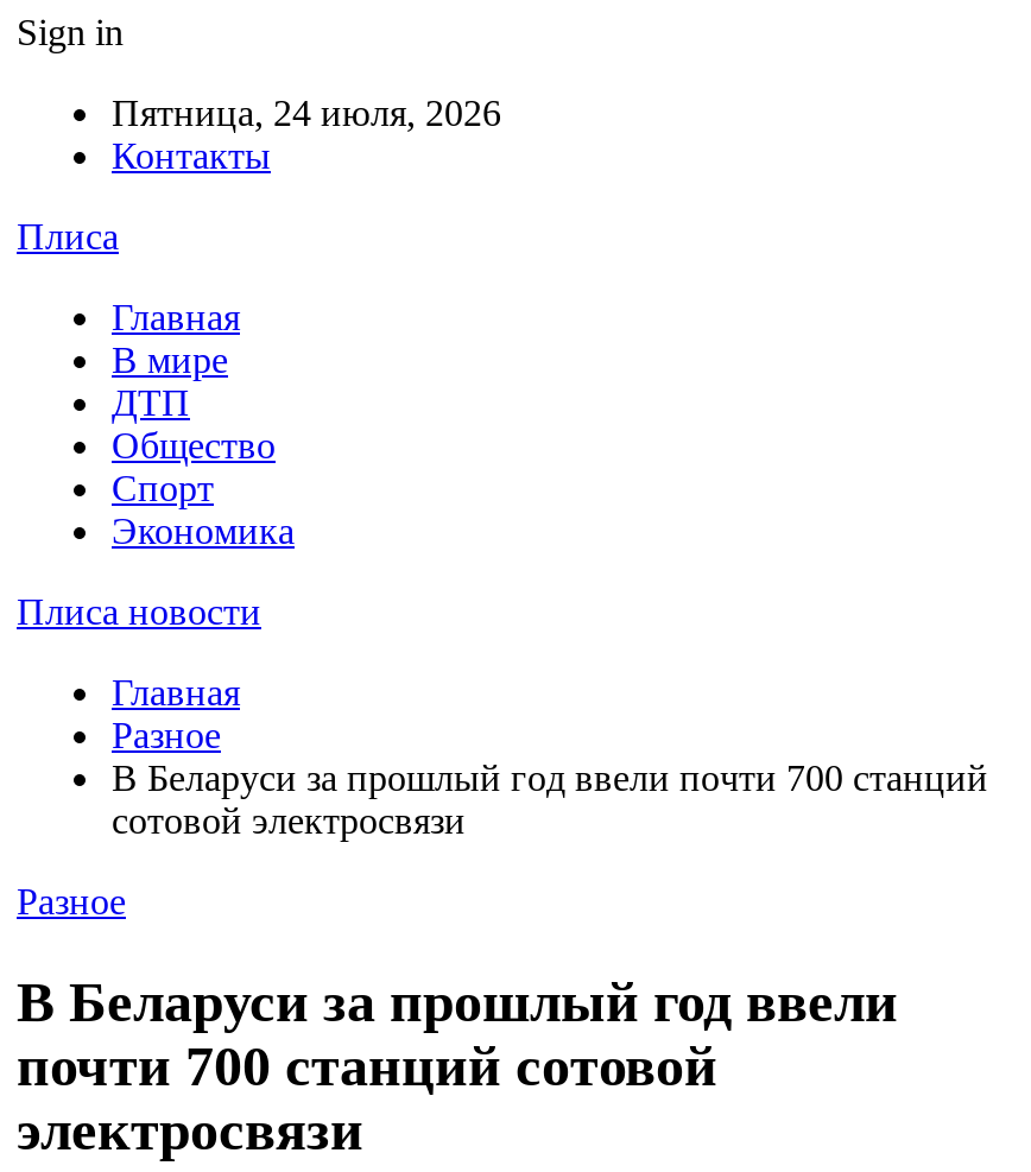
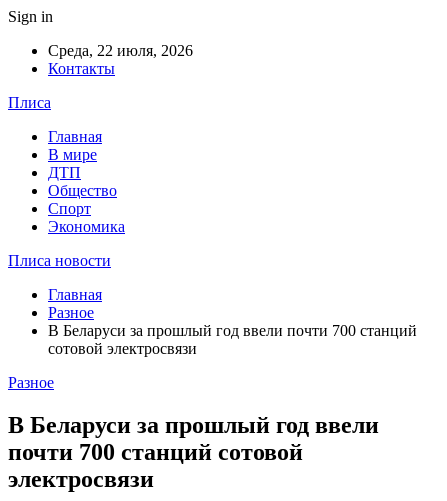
- Пятница, 24 июля, 2026
+ Среда, 22 июля, 2026
